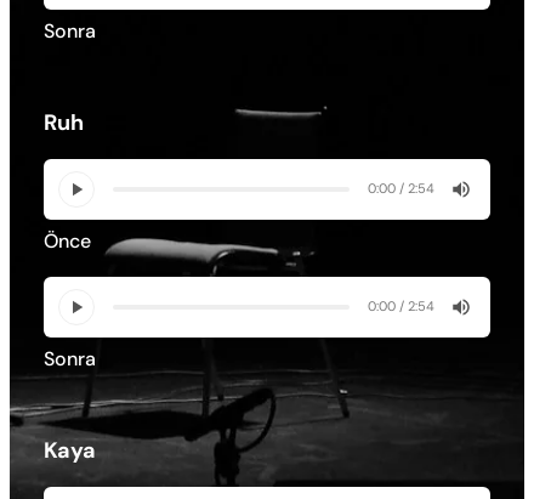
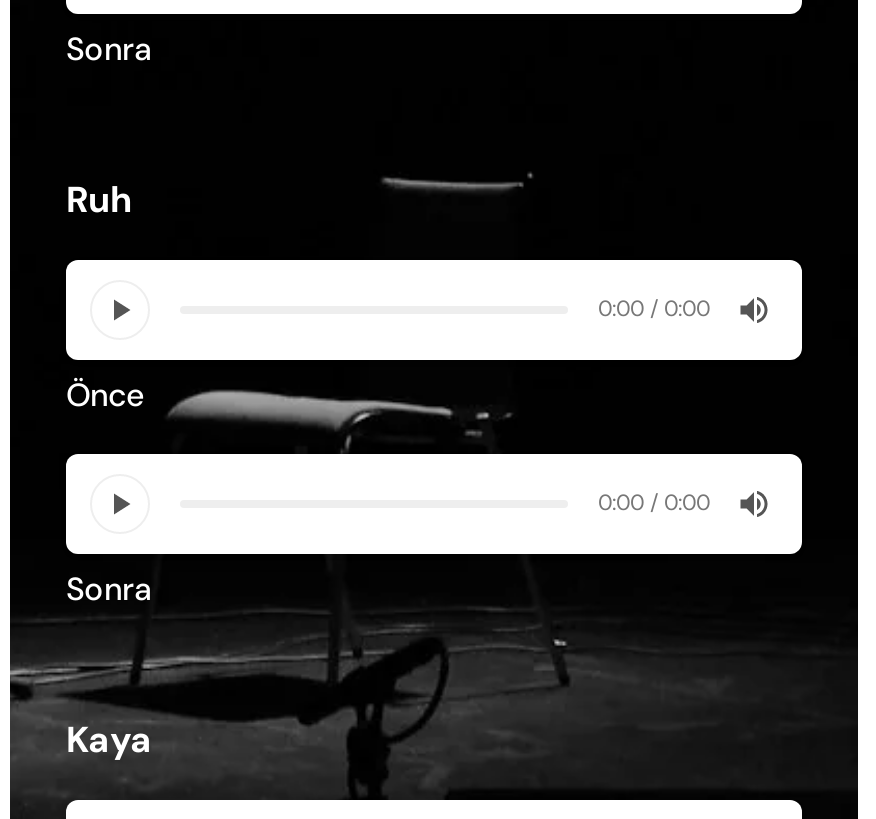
- 0:00 / 2:54
+ 0:00 / 0:00

- 0:00 / 2:54
+ 0:00 / 0:00
